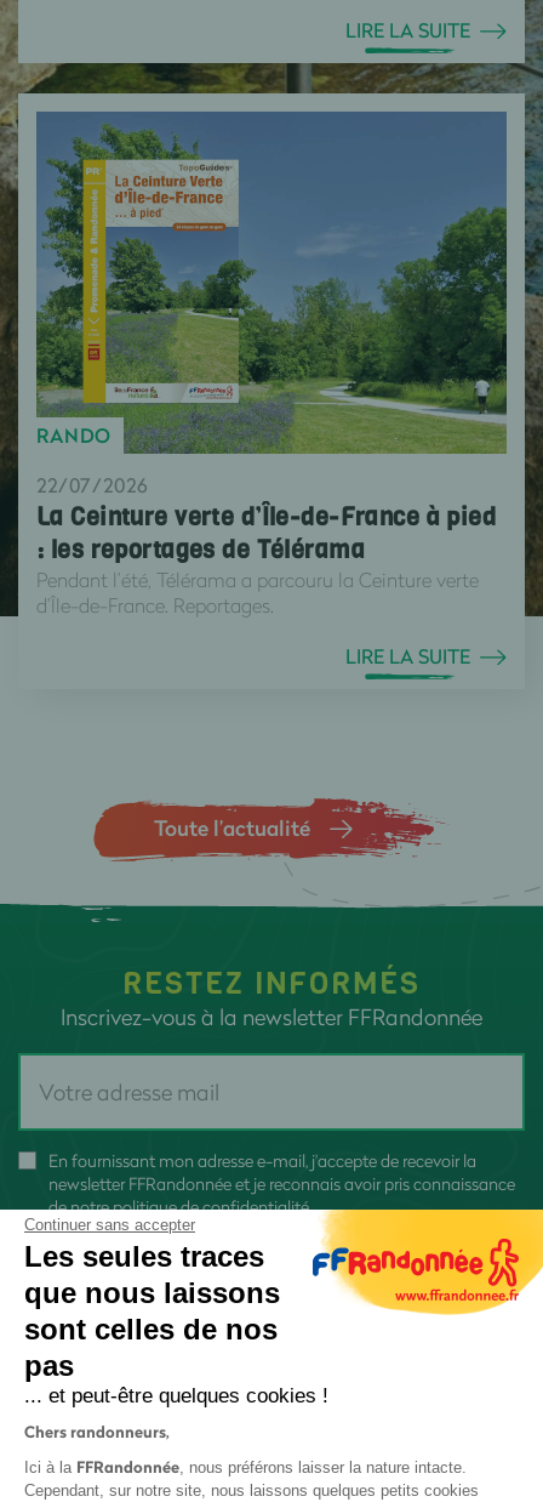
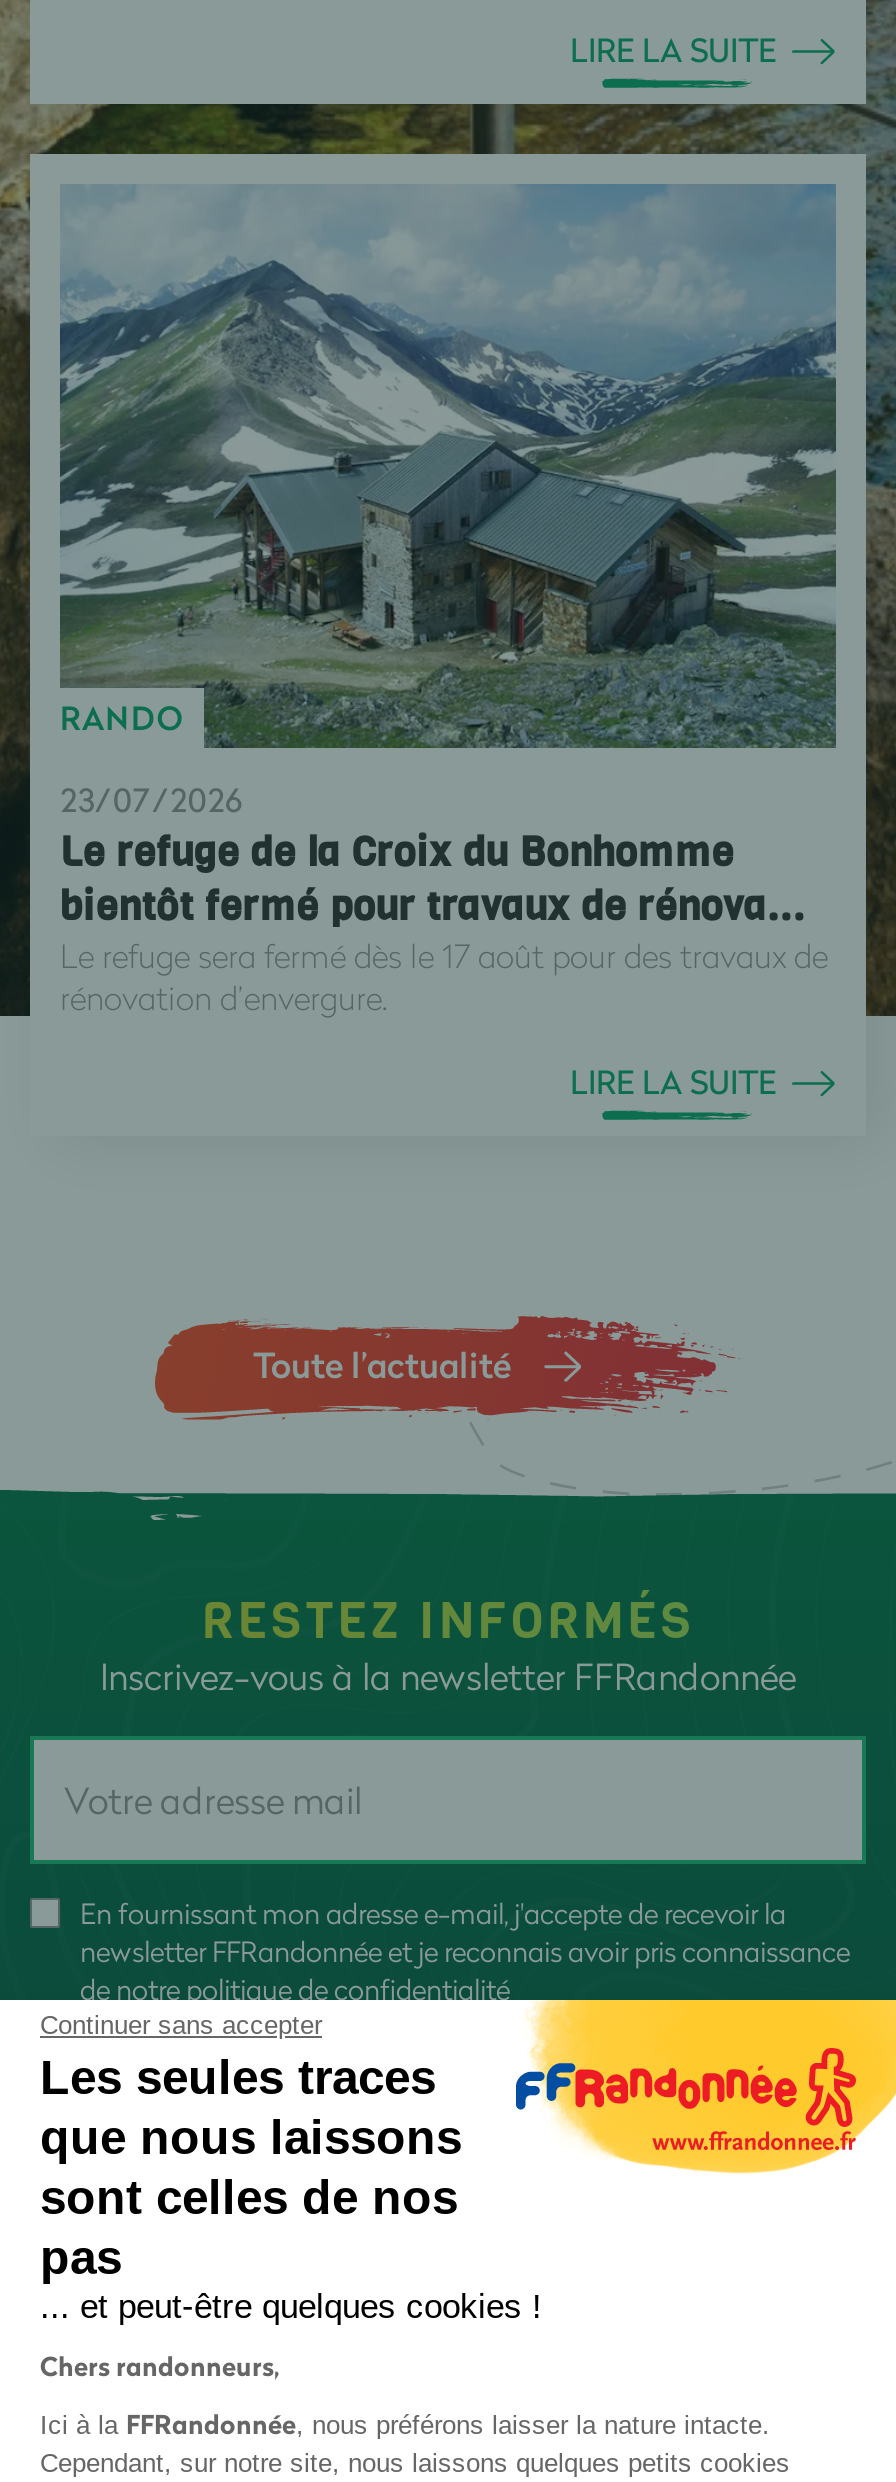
- [image]
- 22/07/2026
- La Ceinture verte d’Île-de-France à pied
- : les reportages de Télérama
- Pendant l’été, Télérama a parcouru la Ceinture verte
- d’Île-de-France. Reportages.
+ [image]
+ 23/07/2026
+ Le refuge de la Croix du Bonhomme
+ bientôt fermé pour travaux de rénova...
+ Le refuge sera fermé dès le 17 août pour des travaux de
+ rénovation d’envergure.
